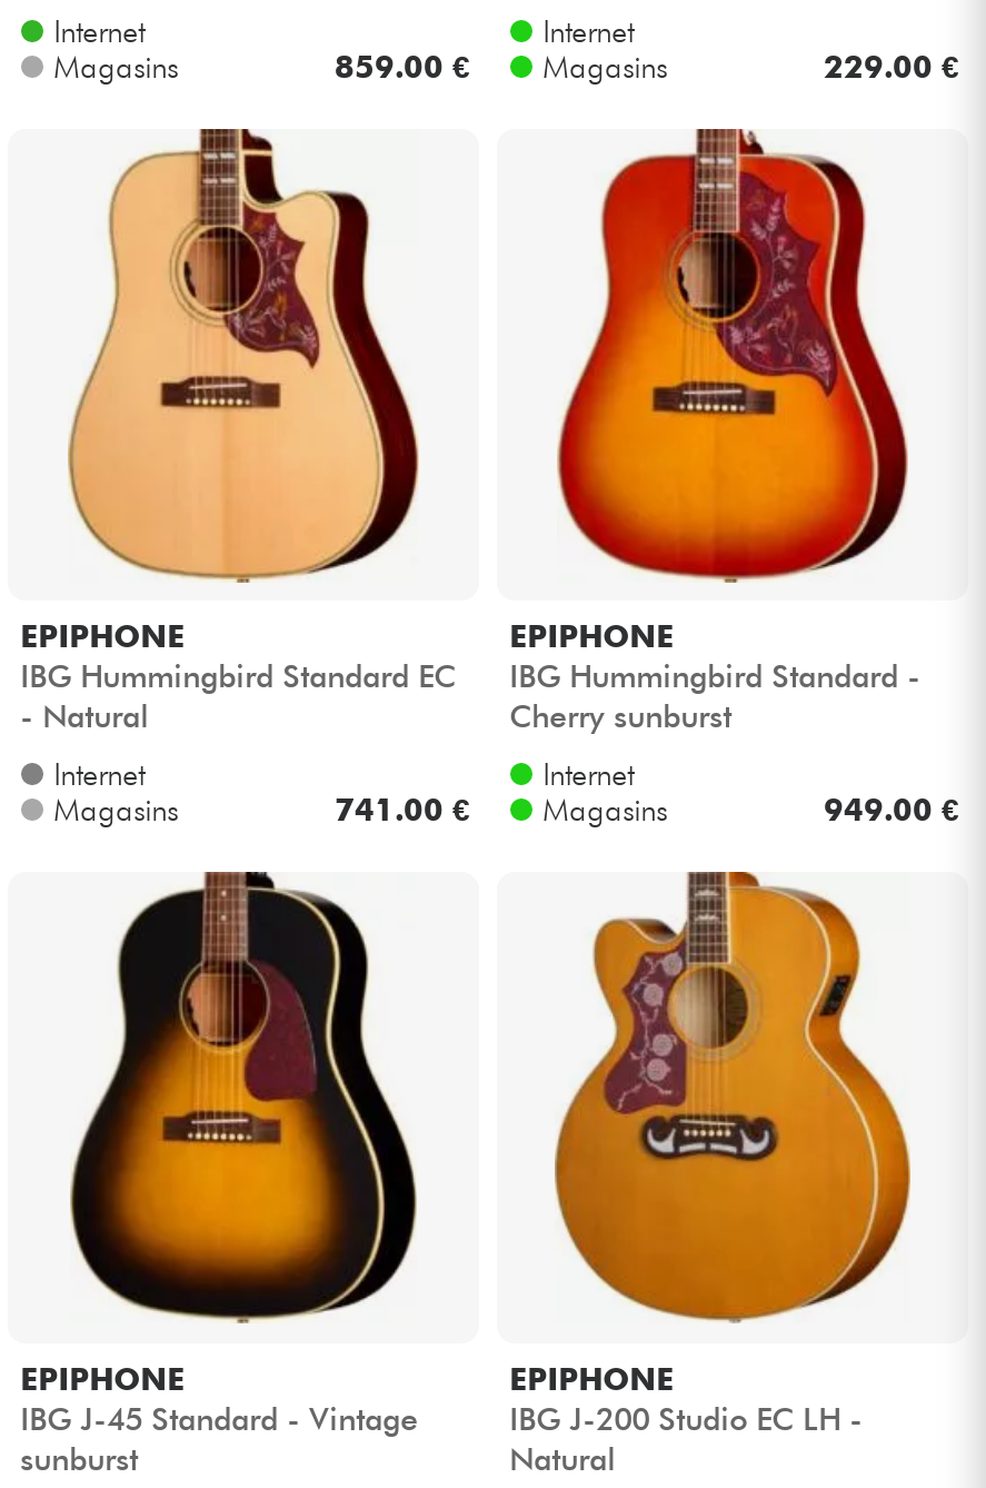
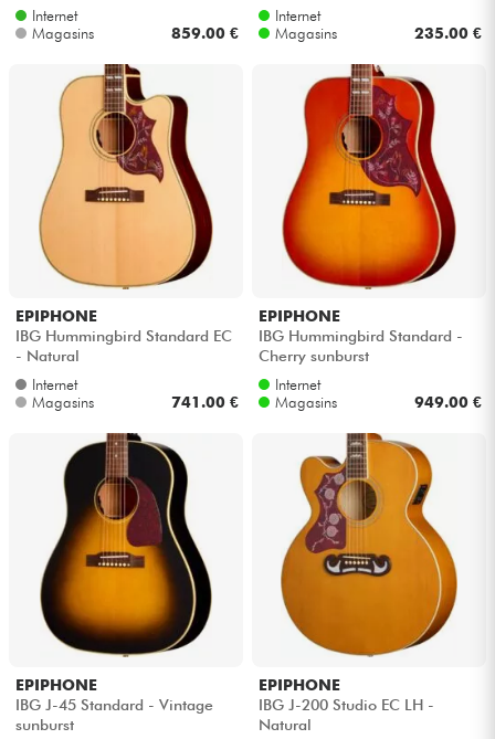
- 229.00 €
+ 235.00 €
